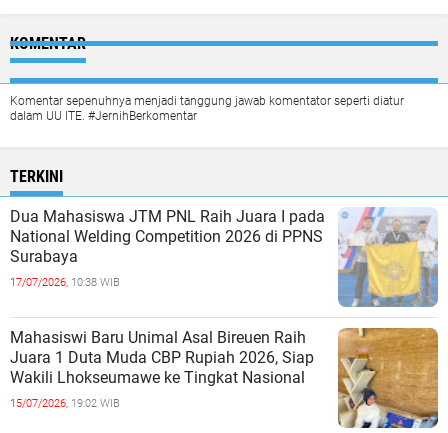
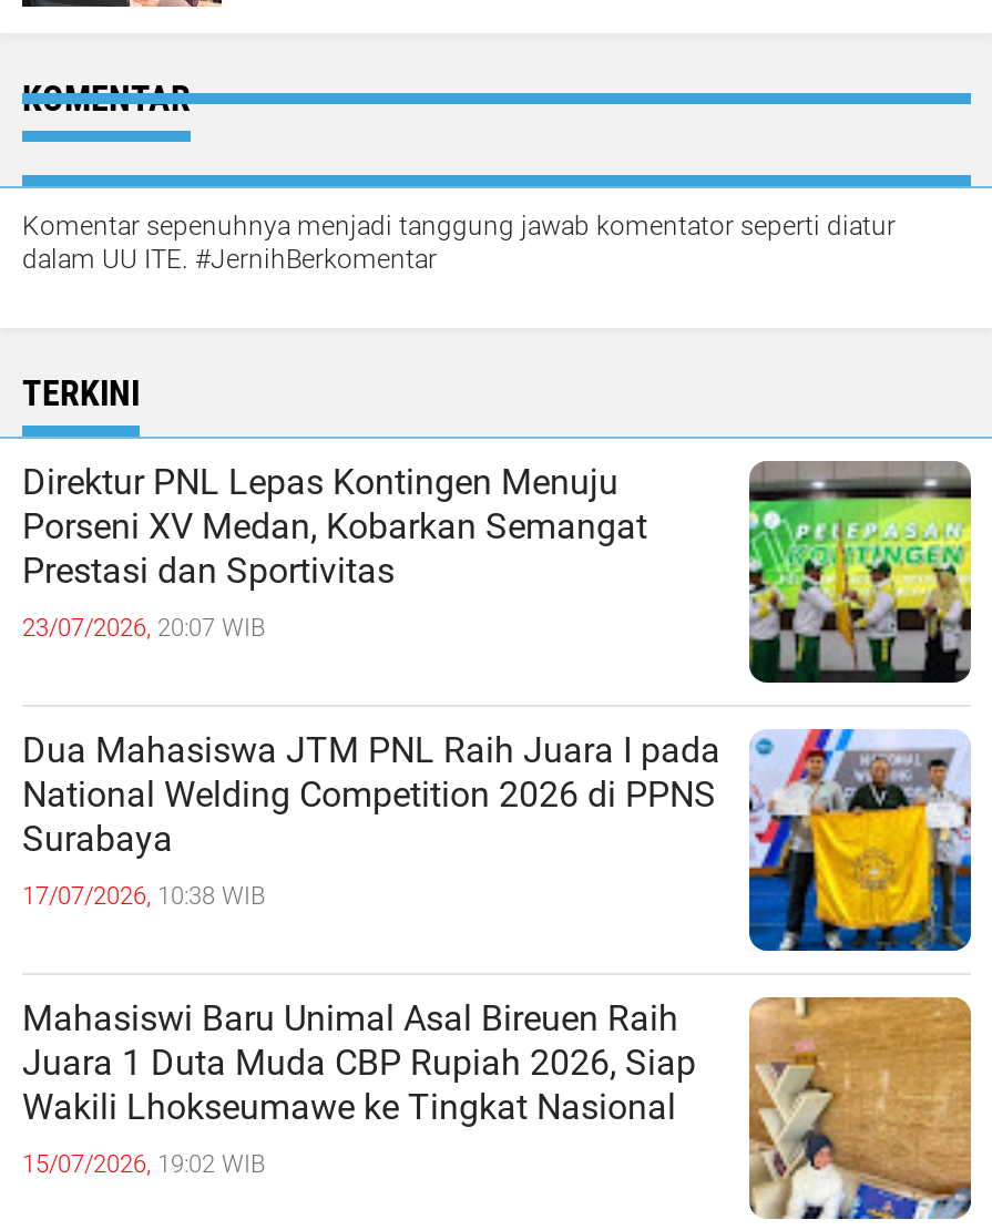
+ Direktur PNL Lepas Kontingen Menuju
+ Porseni XV Medan, Kobarkan Semangat
+ Prestasi dan Sportivitas
+ 23/07/2026, 20:07 WIB

+ [image]

moved down: [image]
